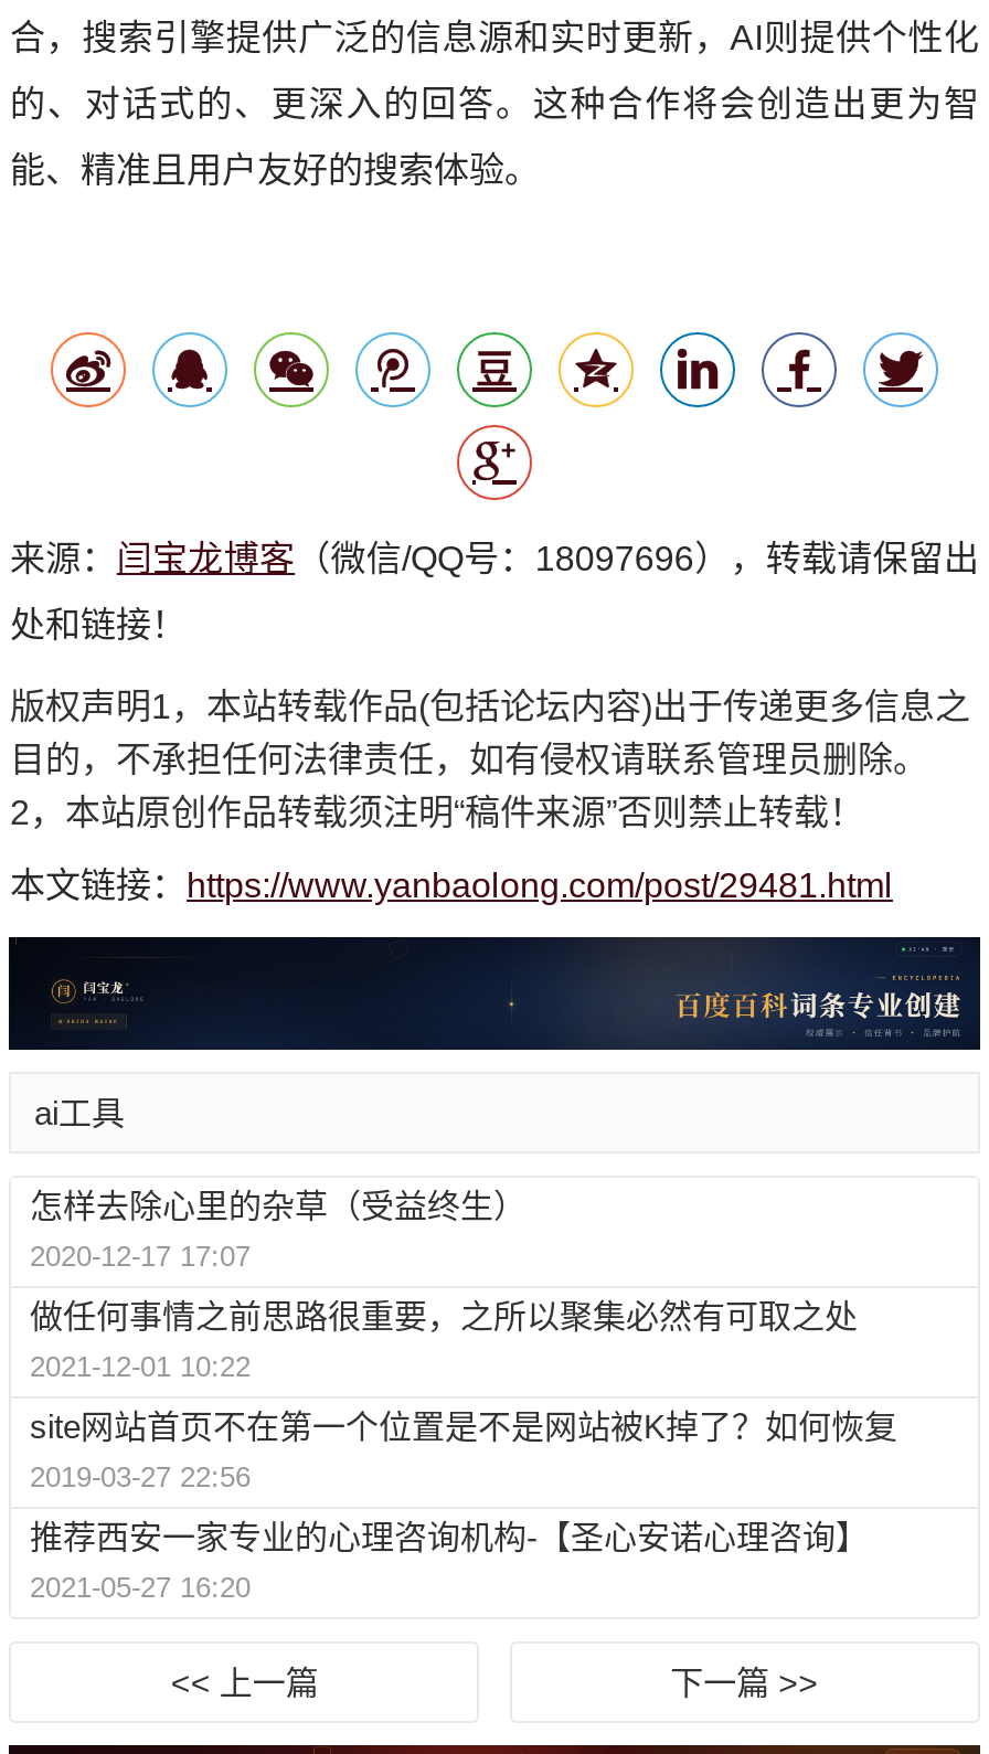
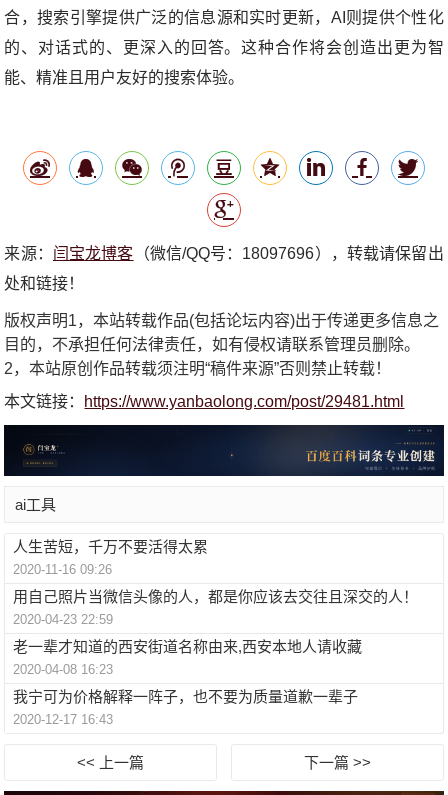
- 怎样去除心里的杂草（受益终生）
- 2020-12-17 17:07
+ 人生苦短，千万不要活得太累
+ 2020-11-16 09:26

- 做任何事情之前思路很重要，之所以聚集必然有可取之处
- 2021-12-01 10:22
+ 用自己照片当微信头像的人，都是你应该去交往且深交的人！
+ 2020-04-23 22:59

- site网站首页不在第一个位置是不是网站被K掉了？如何恢复
- 2019-03-27 22:56
+ 老一辈才知道的西安街道名称由来,西安本地人请收藏
+ 2020-04-08 16:23

- 推荐西安一家专业的心理咨询机构-【圣心安诺心理咨询】
- 2021-05-27 16:20
+ 我宁可为价格解释一阵子，也不要为质量道歉一辈子
+ 2020-12-17 16:43
